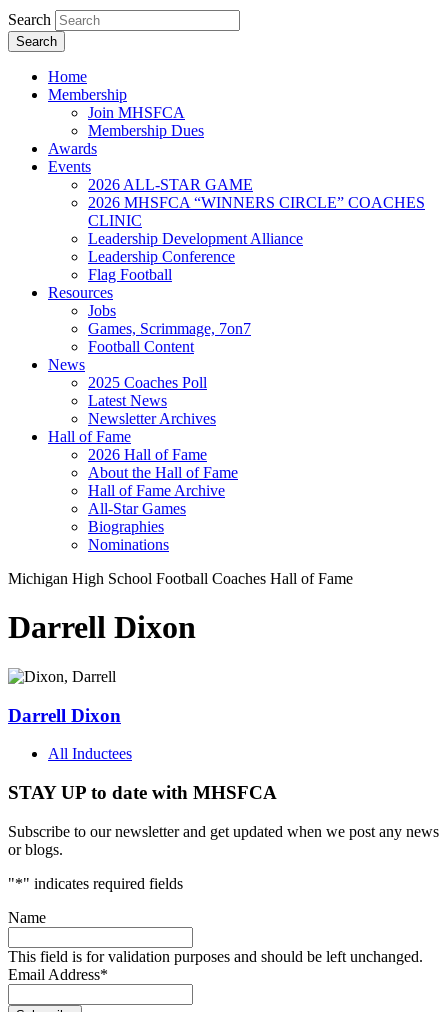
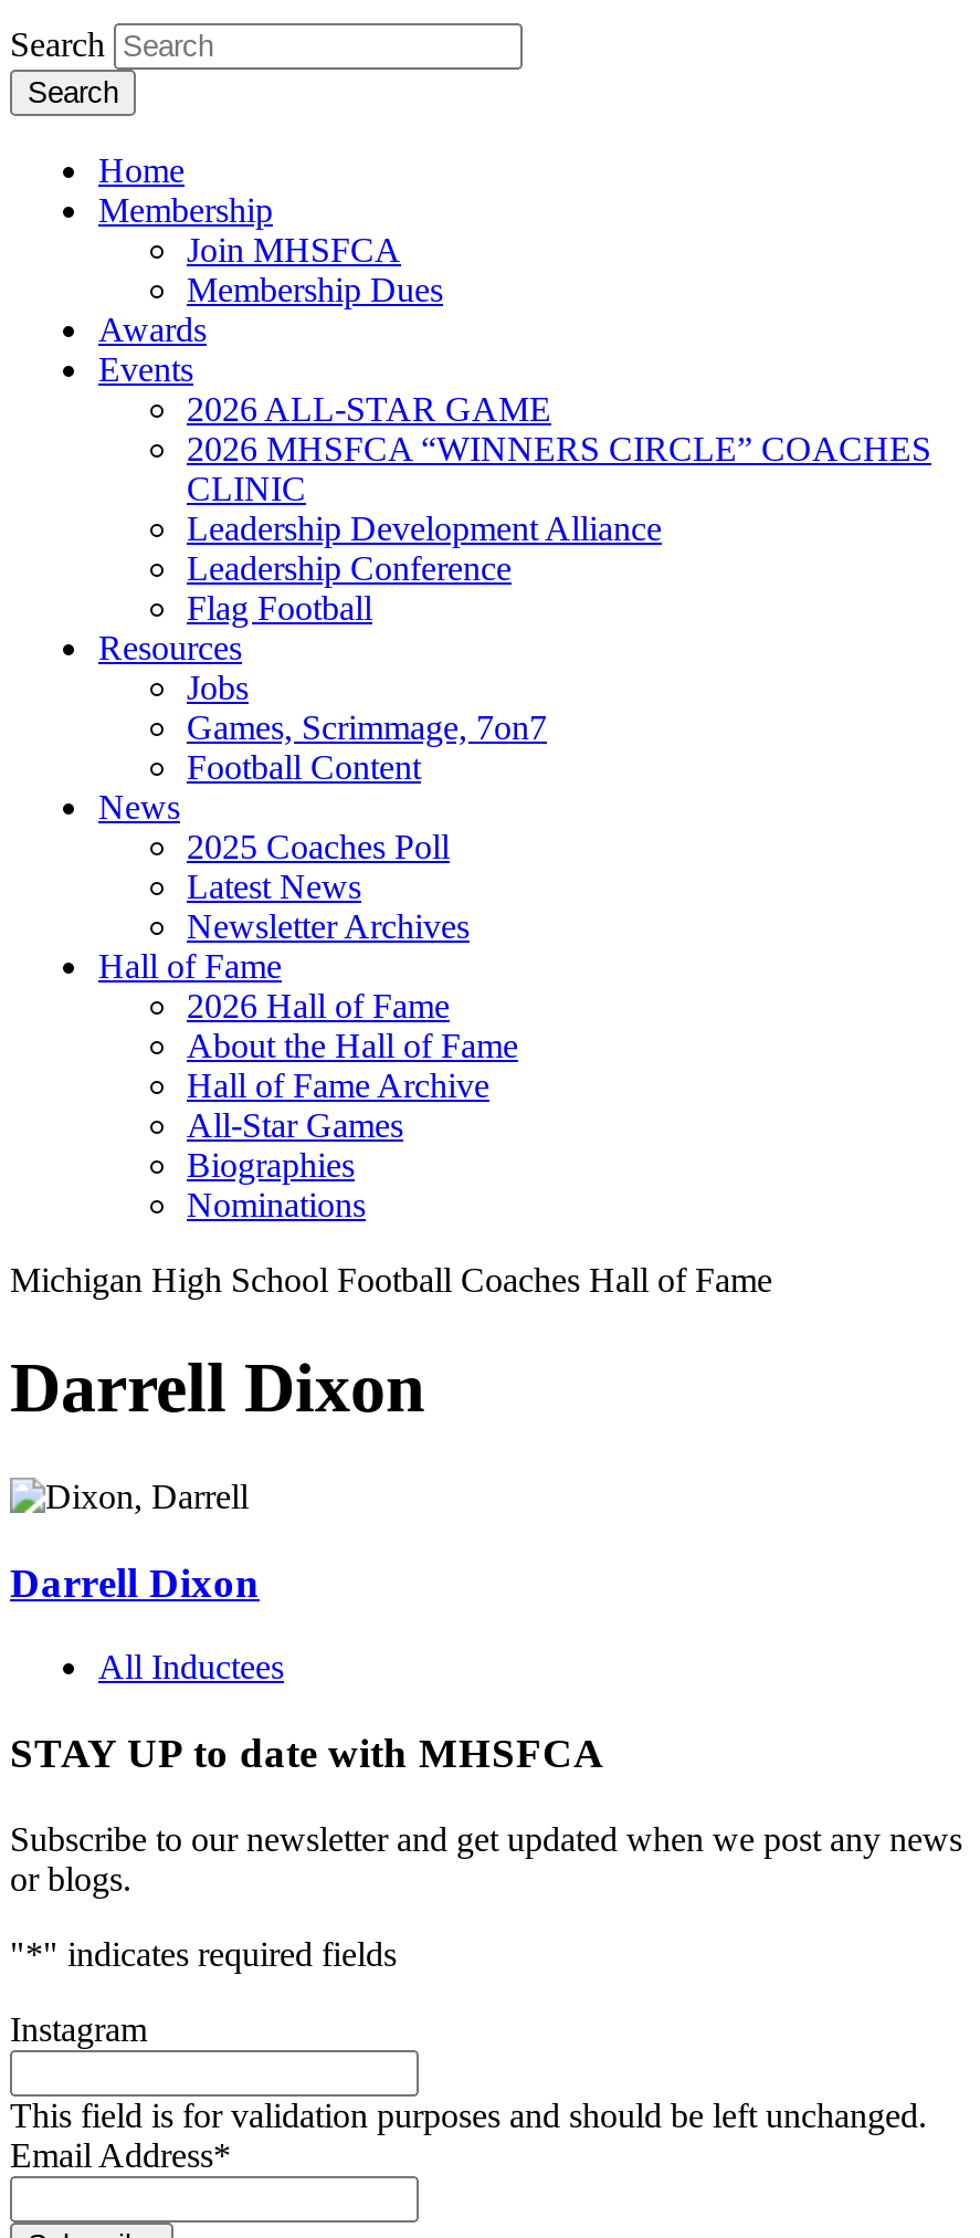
- Name
+ Instagram
